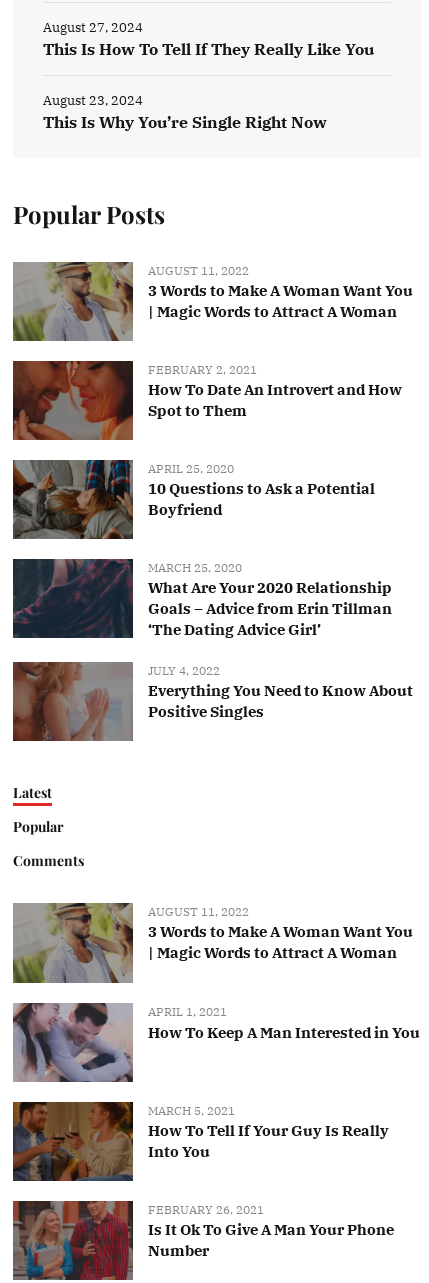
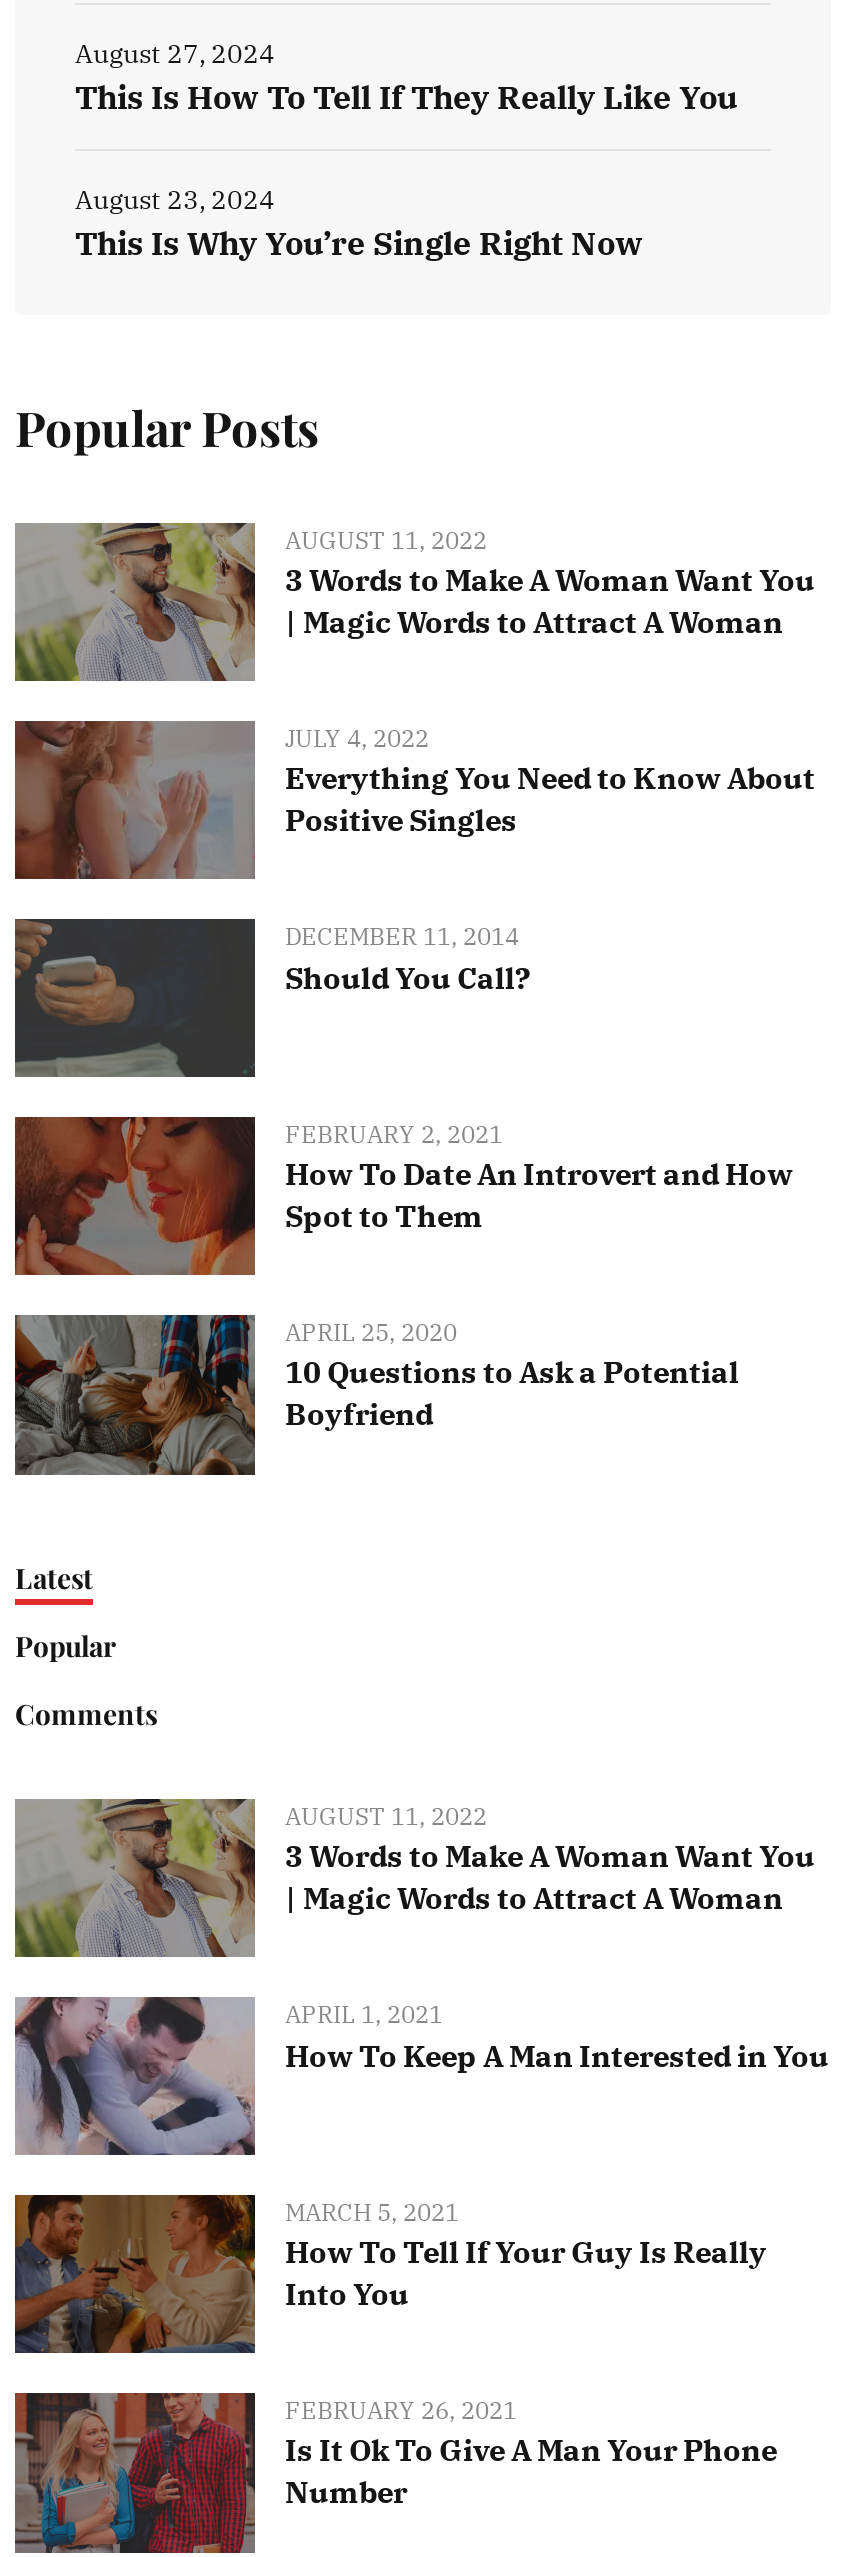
+ [image]
+ DECEMBER 11, 2014
+ Should You Call?

moved down: [image] | FEBRUARY 2, 2021 | How To Date An Introvert and How | Spot to Them | APRIL 25, 2020 | 10 Questions to Ask a Potential | Boyfriend

- [image]
- MARCH 25, 2020
- What Are Your 2020 Relationship
- Goals – Advice from Erin Tillman
- ‘The Dating Advice Girl’

moved up: [image] | JULY 4, 2022 | Everything You Need to Know About | Positive Singles
